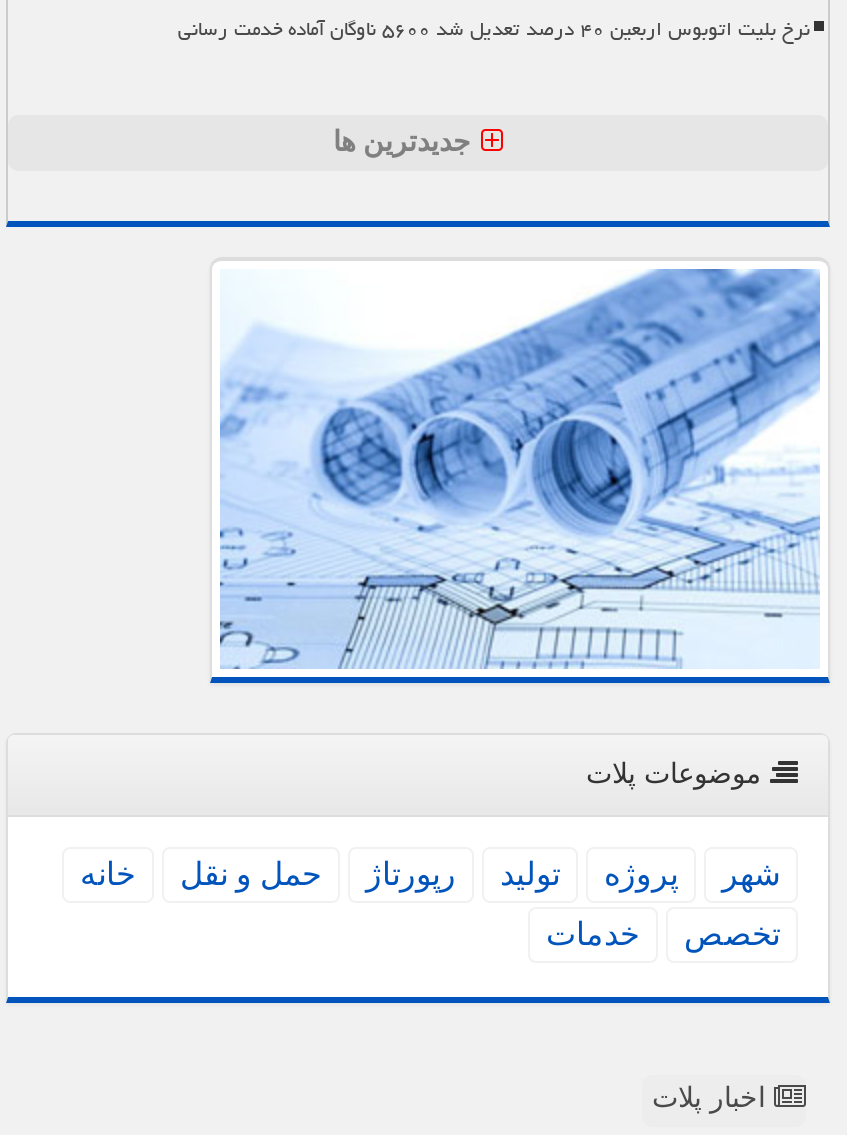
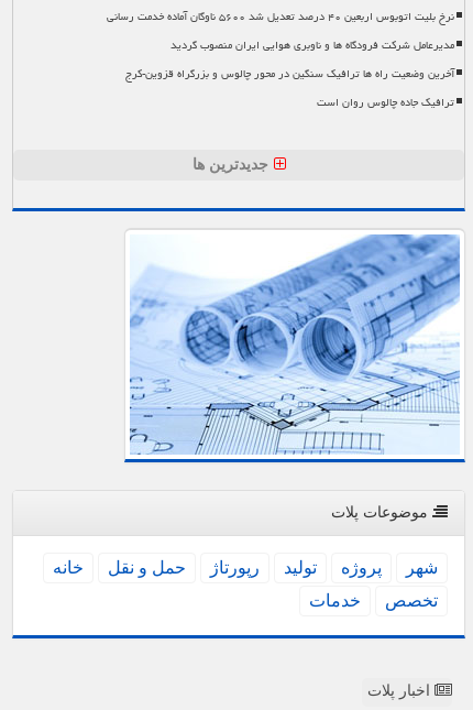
+ مدیرعامل شرکت فرودگاه ها و ناوبری هوایی ایران منصوب گردید
+ آخرین وضعیت راه ها ترافیک سنگین در محور چالوس و بزرگراه قزوین-کرج
+ ترافیک جاده چالوس روان است
